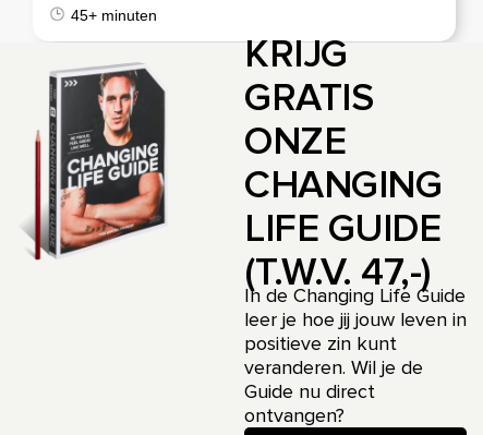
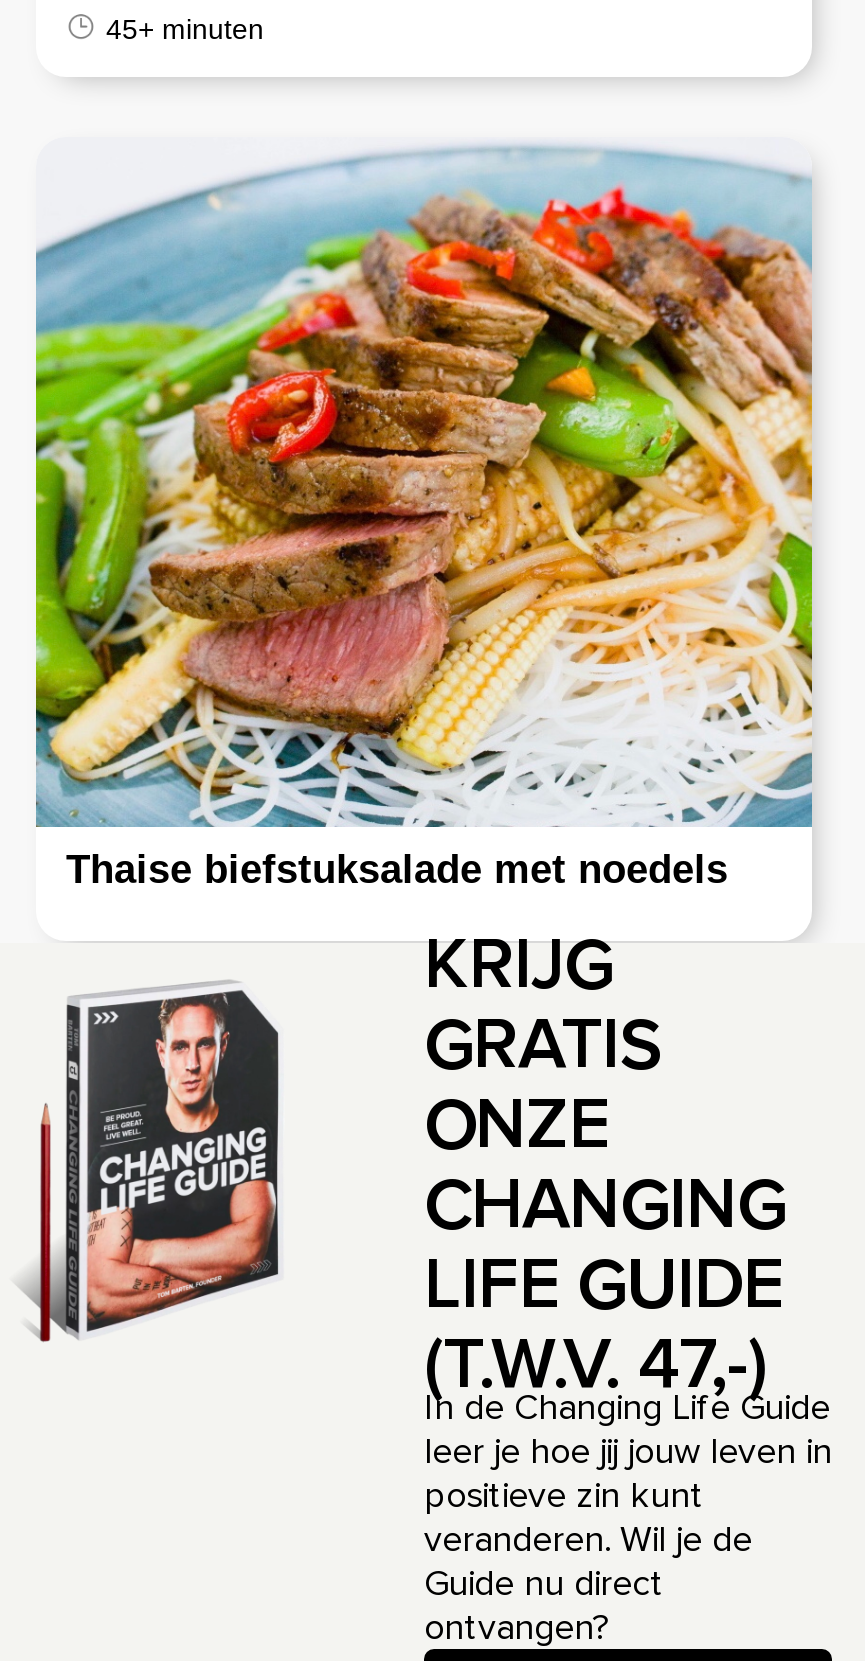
+ [image]
+ Thaise biefstuksalade met noedels
